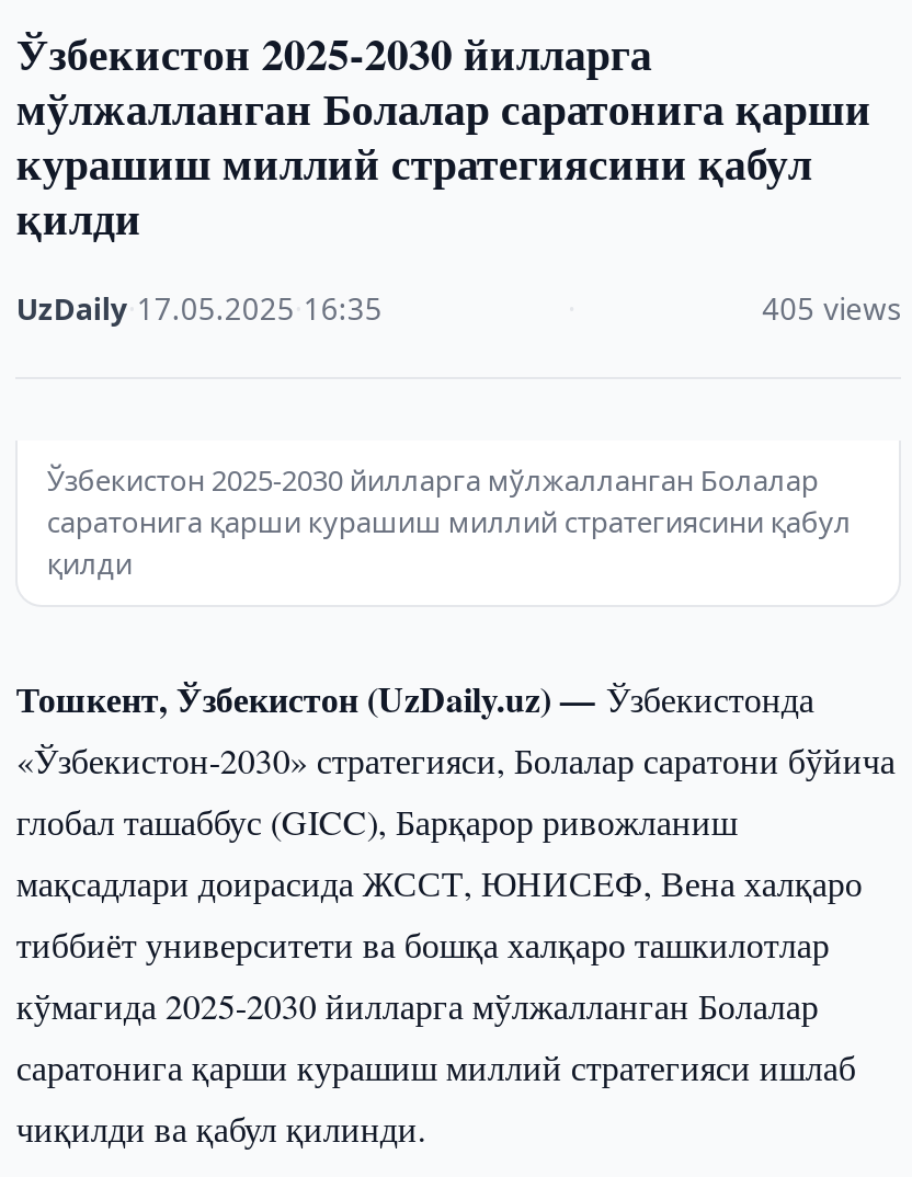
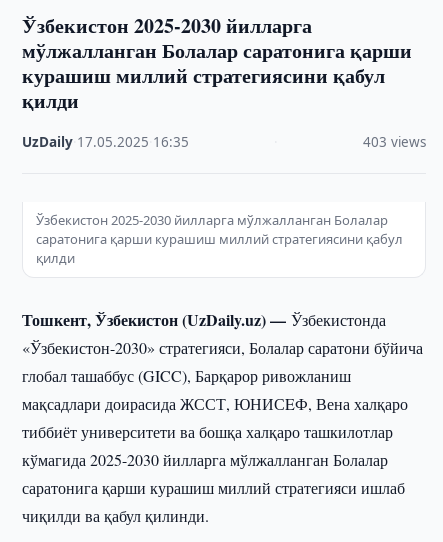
- 405 views
+ 403 views
